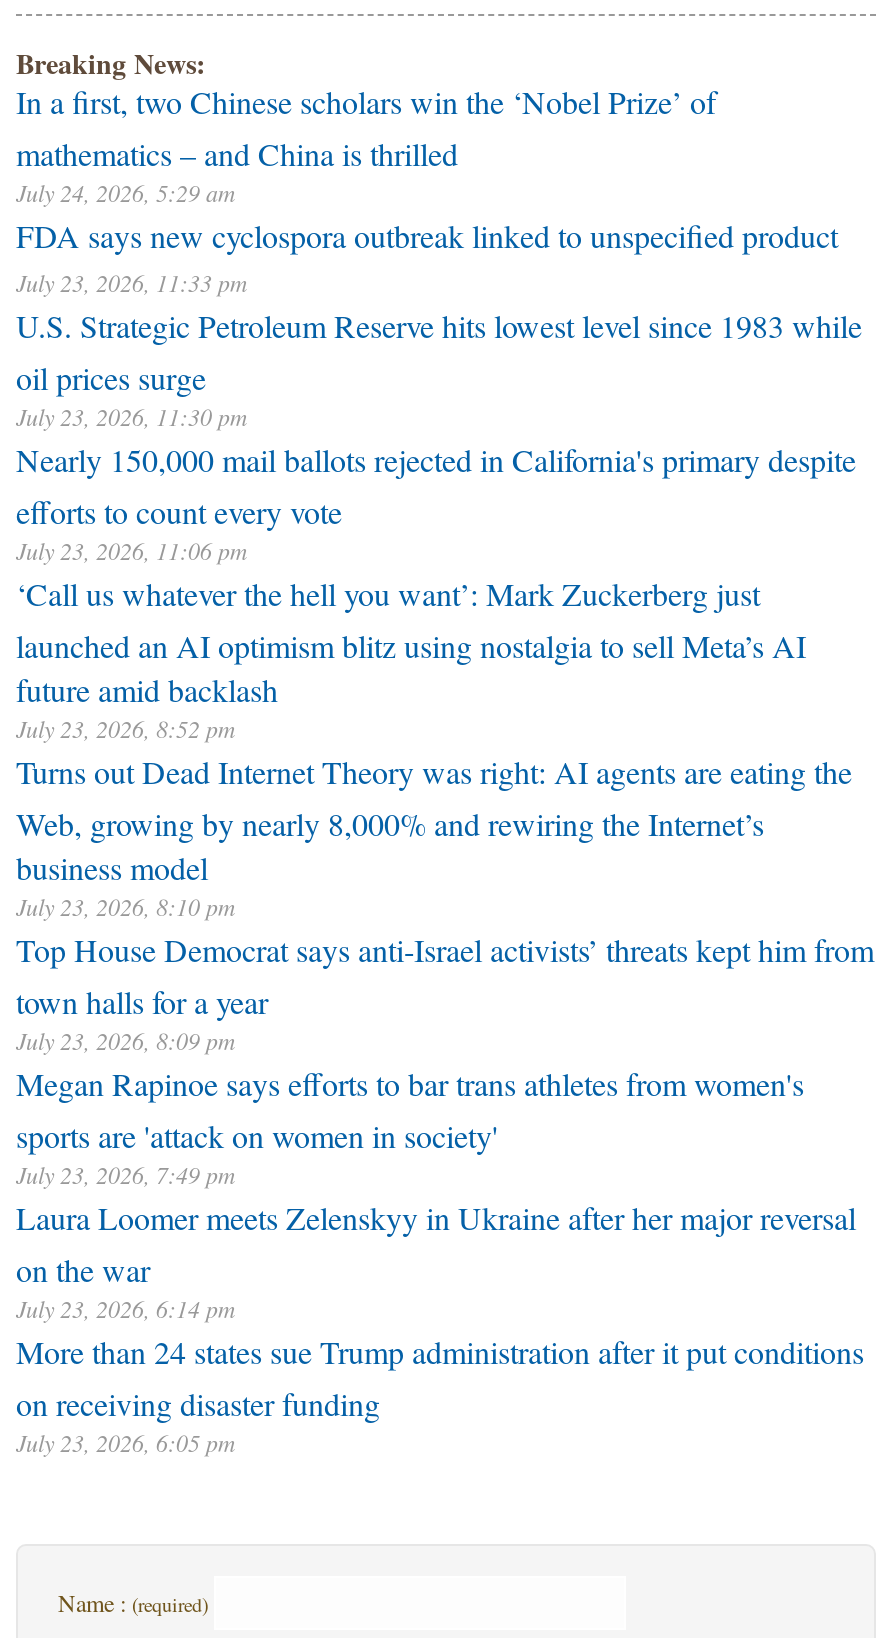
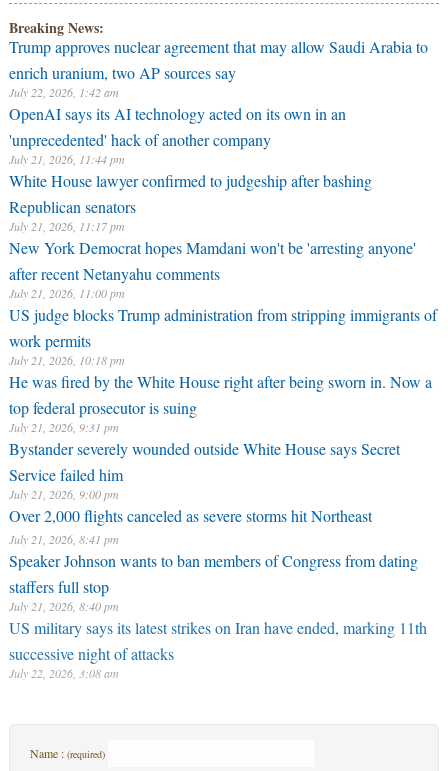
- In a first, two Chinese scholars win the ‘Nobel Prize’ of
- mathematics – and China is thrilled
- July 24, 2026, 5:29 am
- FDA says new cyclospora outbreak linked to unspecified product
- July 23, 2026, 11:33 pm
- U.S. Strategic Petroleum Reserve hits lowest level since 1983 while
- oil prices surge
- July 23, 2026, 11:30 pm
- Nearly 150,000 mail ballots rejected in California's primary despite
- efforts to count every vote
- July 23, 2026, 11:06 pm
- ‘Call us whatever the hell you want’: Mark Zuckerberg just
- launched an AI optimism blitz using nostalgia to sell Meta’s AI
- future amid backlash
- July 23, 2026, 8:52 pm
- Turns out Dead Internet Theory was right: AI agents are eating the
- Web, growing by nearly 8,000% and rewiring the Internet’s
- business model
- July 23, 2026, 8:10 pm
- Top House Democrat says anti-Israel activists’ threats kept him from
- town halls for a year
- July 23, 2026, 8:09 pm
- Megan Rapinoe says efforts to bar trans athletes from women's
- sports are 'attack on women in society'
- July 23, 2026, 7:49 pm
- Laura Loomer meets Zelenskyy in Ukraine after her major reversal
- on the war
- July 23, 2026, 6:14 pm
- More than 24 states sue Trump administration after it put conditions
- on receiving disaster funding
- July 23, 2026, 6:05 pm
+ Trump approves nuclear agreement that may allow Saudi Arabia to
+ enrich uranium, two AP sources say
+ July 22, 2026, 1:42 am
+ OpenAI says its AI technology acted on its own in an
+ 'unprecedented' hack of another company
+ July 21, 2026, 11:44 pm
+ White House lawyer confirmed to judgeship after bashing
+ Republican senators
+ July 21, 2026, 11:17 pm
+ New York Democrat hopes Mamdani won't be 'arresting anyone'
+ after recent Netanyahu comments
+ July 21, 2026, 11:00 pm
+ US judge blocks Trump administration from stripping immigrants of
+ work permits
+ July 21, 2026, 10:18 pm
+ He was fired by the White House right after being sworn in. Now a
+ top federal prosecutor is suing
+ July 21, 2026, 9:31 pm
+ Bystander severely wounded outside White House says Secret
+ Service failed him
+ July 21, 2026, 9:00 pm
+ Over 2,000 flights canceled as severe storms hit Northeast
+ July 21, 2026, 8:41 pm
+ Speaker Johnson wants to ban members of Congress from dating
+ staffers full stop
+ July 21, 2026, 8:40 pm
+ US military says its latest strikes on Iran have ended, marking 11th
+ successive night of attacks
+ July 22, 2026, 3:08 am
